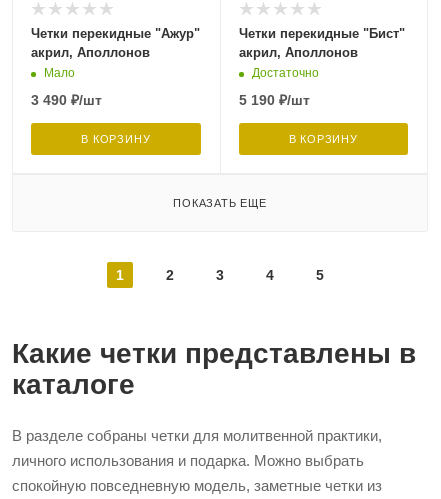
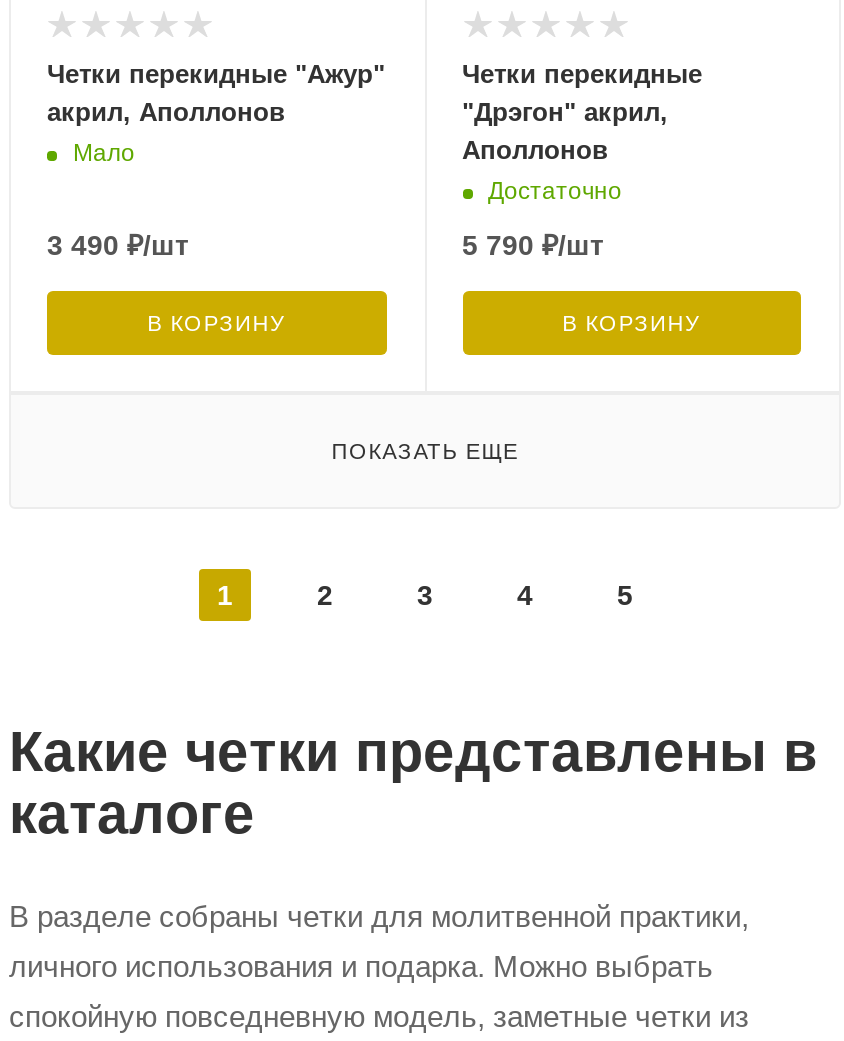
- Четки перекидные "Бист"
- акрил, Аполлонов
+ Четки перекидные
+ "Дрэгон" акрил,
+ Аполлонов

- 5 190 ₽/шт
+ 5 790 ₽/шт
